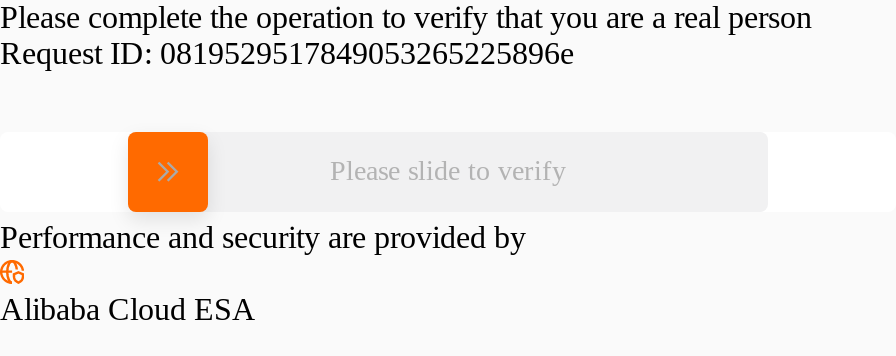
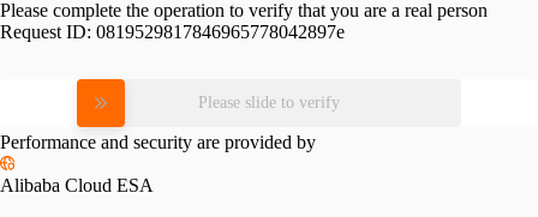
- Request ID: 0819529517849053265225896e
+ Request ID: 0819529817846965778042897e
